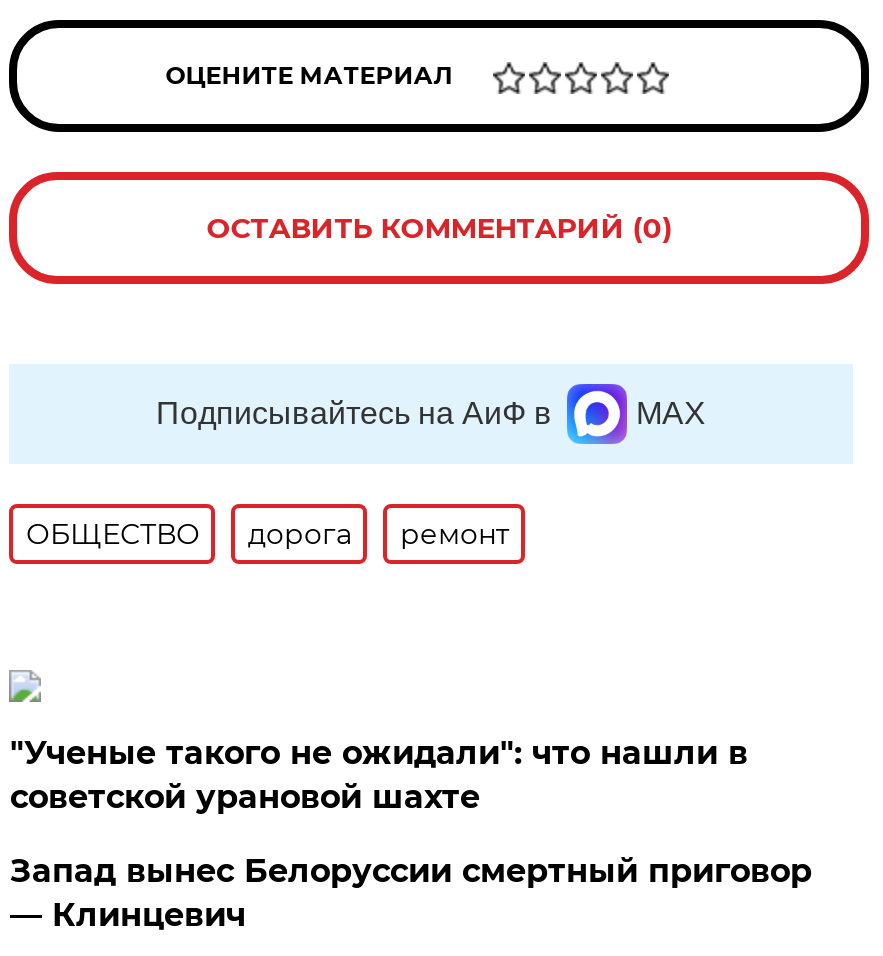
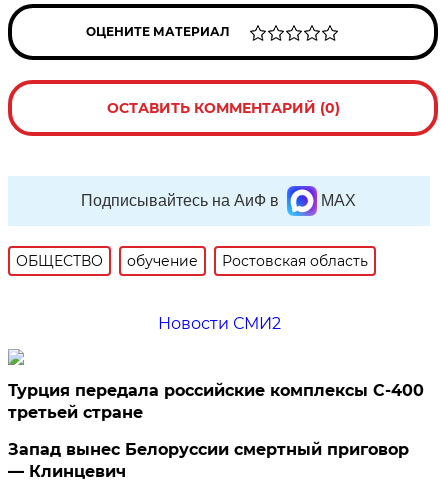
- дорога
- ремонт
+ обучение
+ Ростовская область
+ Новости СМИ2

- "Ученые такого не ожидали": что нашли в
- советской урановой шахте
+ Турция передала российские комплексы С-400
+ третьей стране
